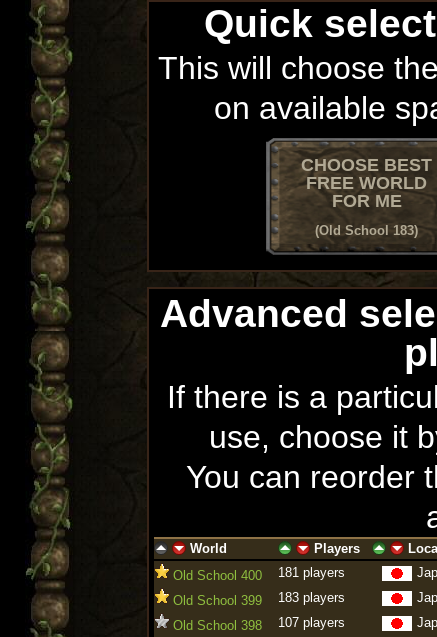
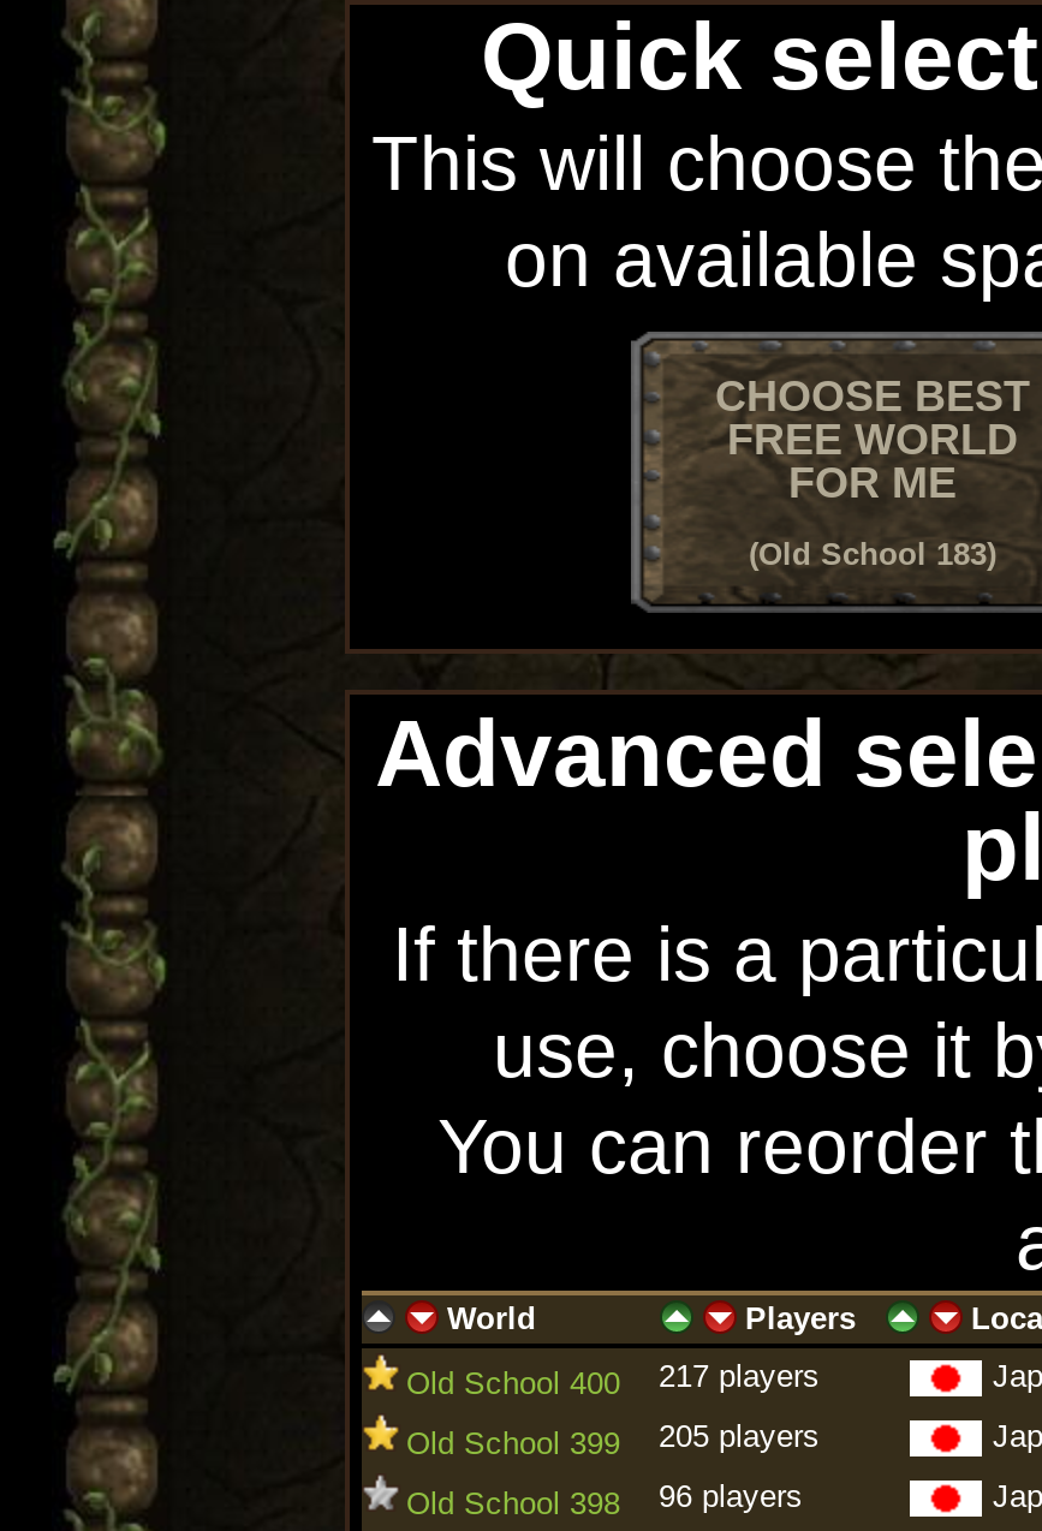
- Old School 400 181 players
+ Old School 400 217 players

- Old School 399 183 players
+ Old School 399 205 players

- Old School 398 107 players
+ Old School 398 96 players
